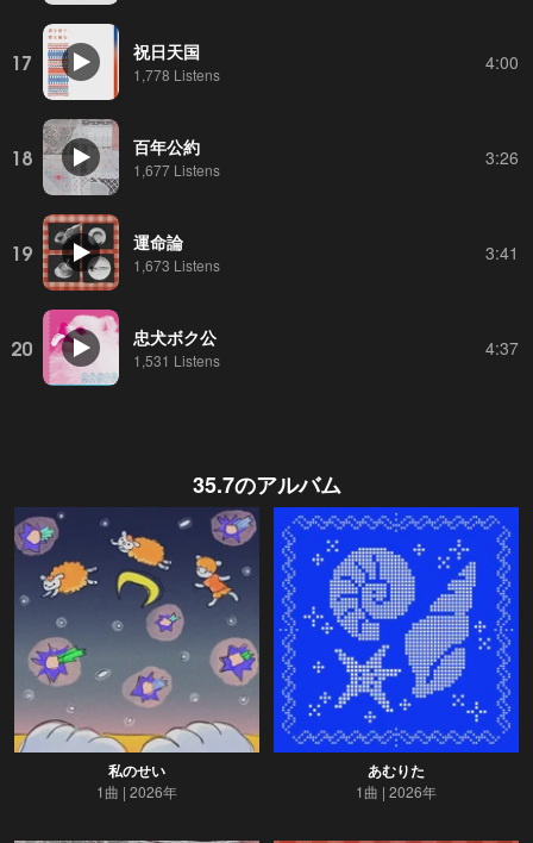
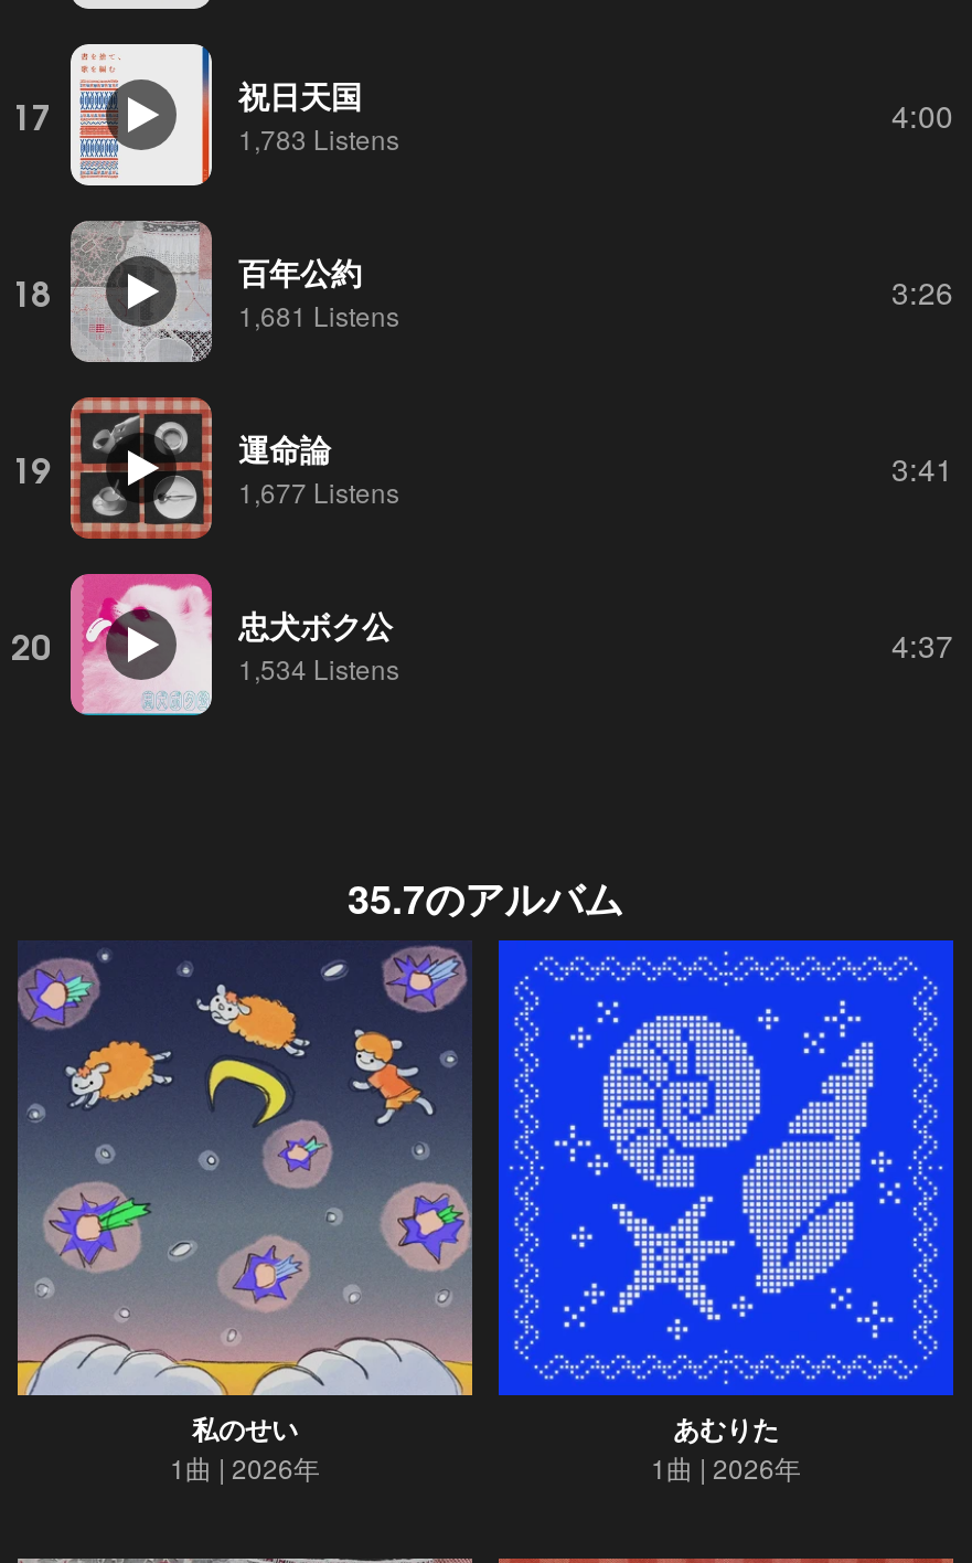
- 1,778 Listens
+ 1,783 Listens

- 1,677 Listens
+ 1,681 Listens

- 1,673 Listens
+ 1,677 Listens

- 1,531 Listens
+ 1,534 Listens
